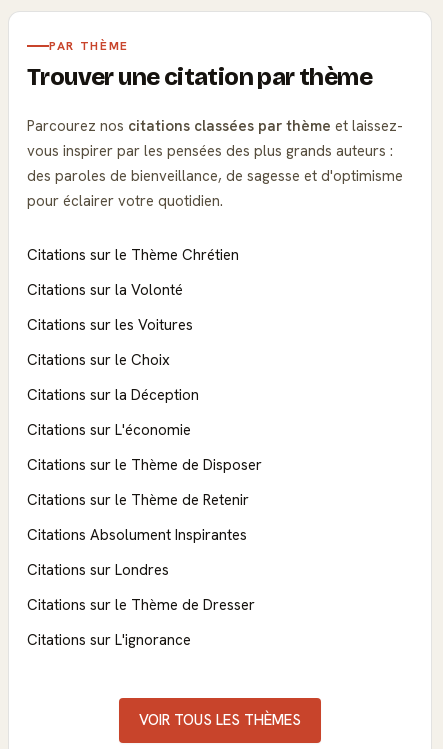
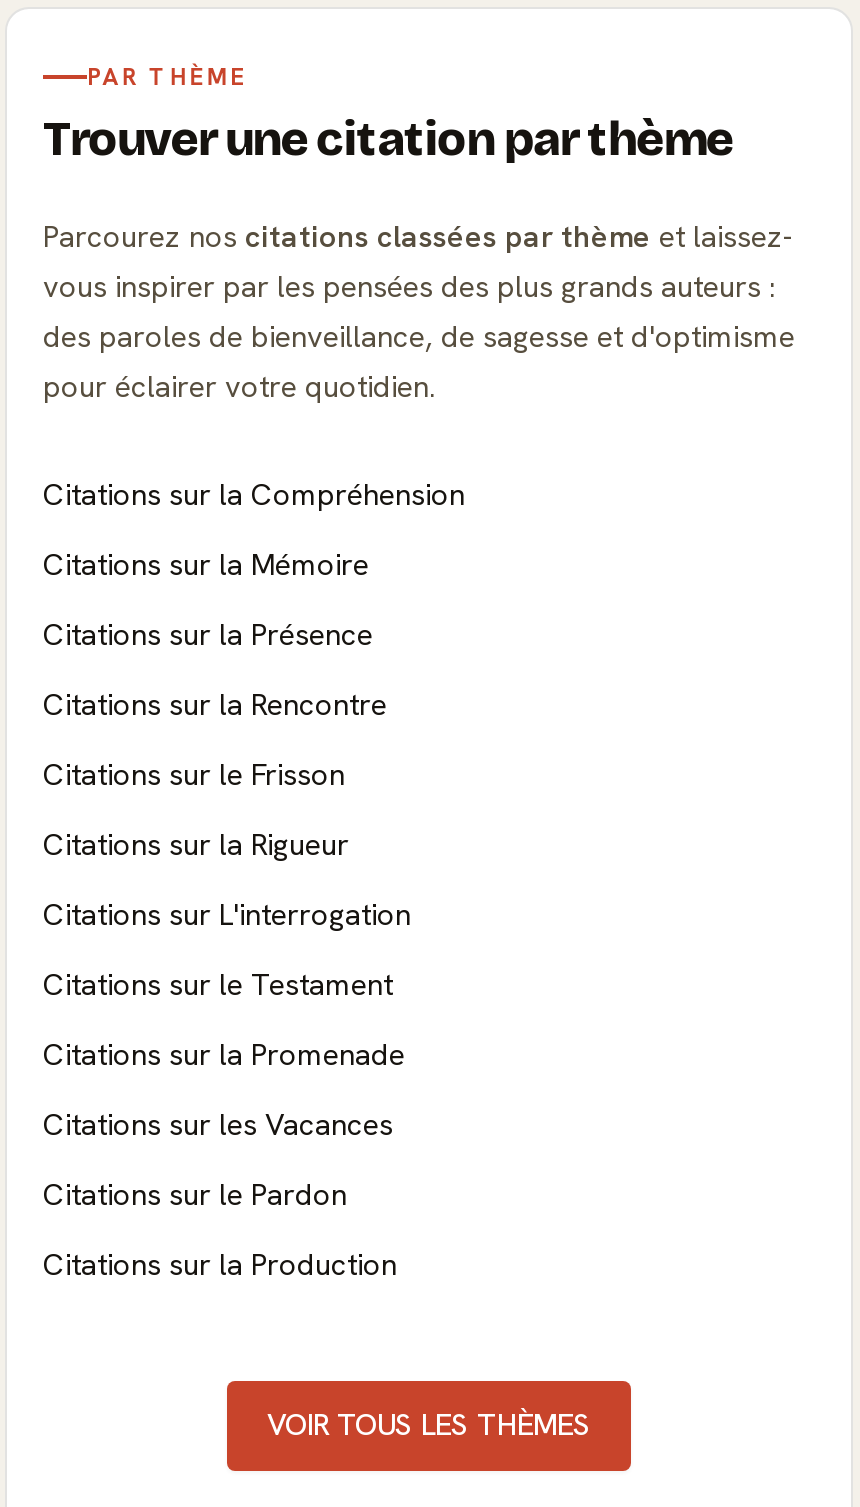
- Citations sur le Thème Chrétien
+ Citations sur la Compréhension

- Citations sur la Volonté
+ Citations sur la Mémoire

- Citations sur les Voitures
+ Citations sur la Présence

- Citations sur le Choix
+ Citations sur la Rencontre

- Citations sur la Déception
+ Citations sur le Frisson

- Citations sur L'économie
+ Citations sur la Rigueur

- Citations sur le Thème de Disposer
+ Citations sur L'interrogation

- Citations sur le Thème de Retenir
+ Citations sur le Testament

- Citations Absolument Inspirantes
+ Citations sur la Promenade

- Citations sur Londres
+ Citations sur les Vacances

- Citations sur le Thème de Dresser
+ Citations sur le Pardon

- Citations sur L'ignorance
+ Citations sur la Production
